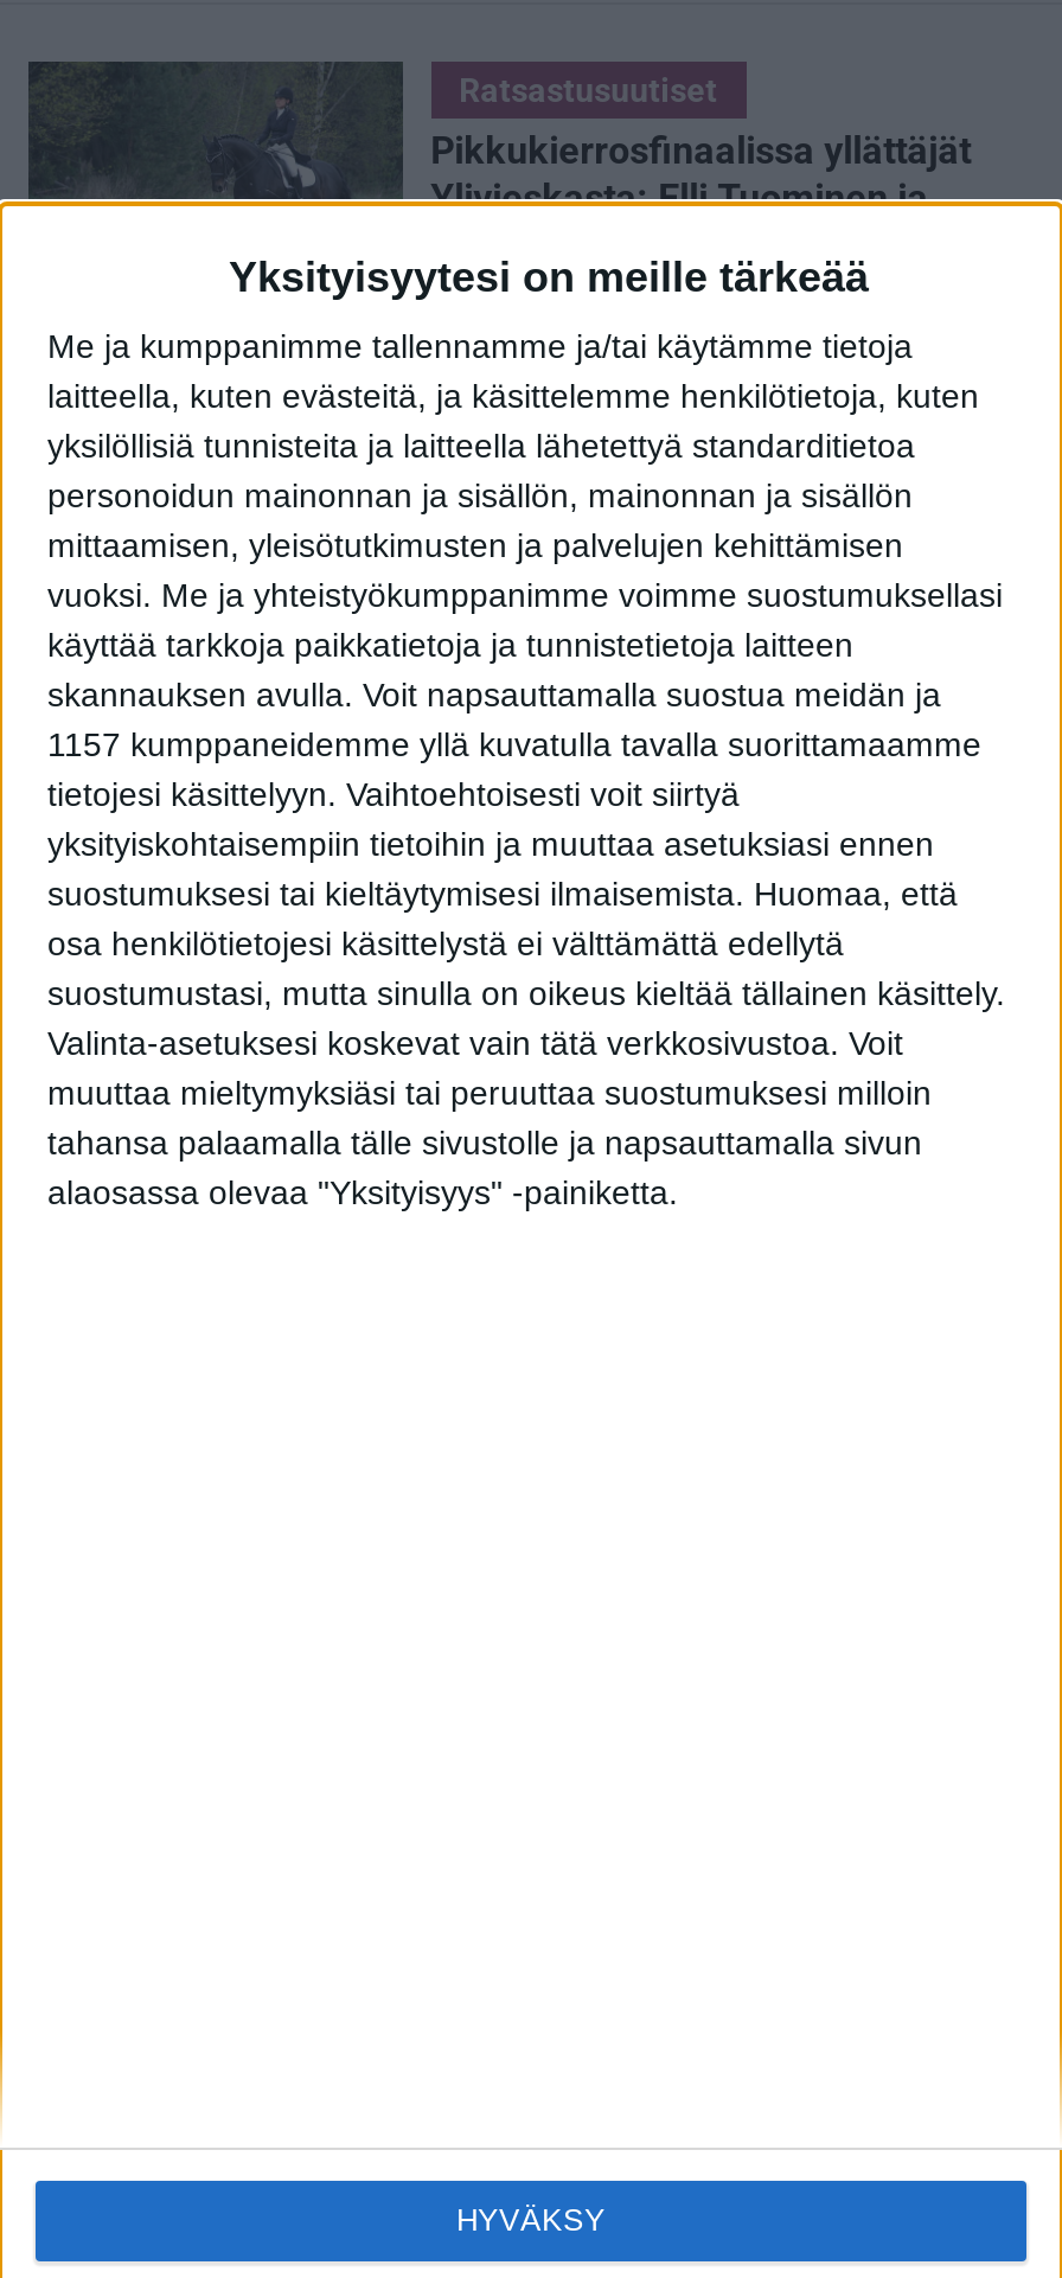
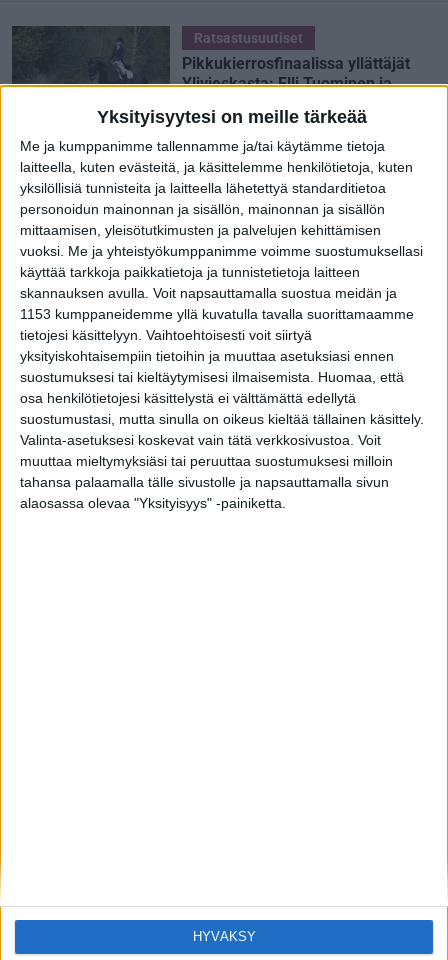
- 1157 kumppaneidemme yllä kuvatulla tavalla suorittamaamme
+ 1153 kumppaneidemme yllä kuvatulla tavalla suorittamaamme
